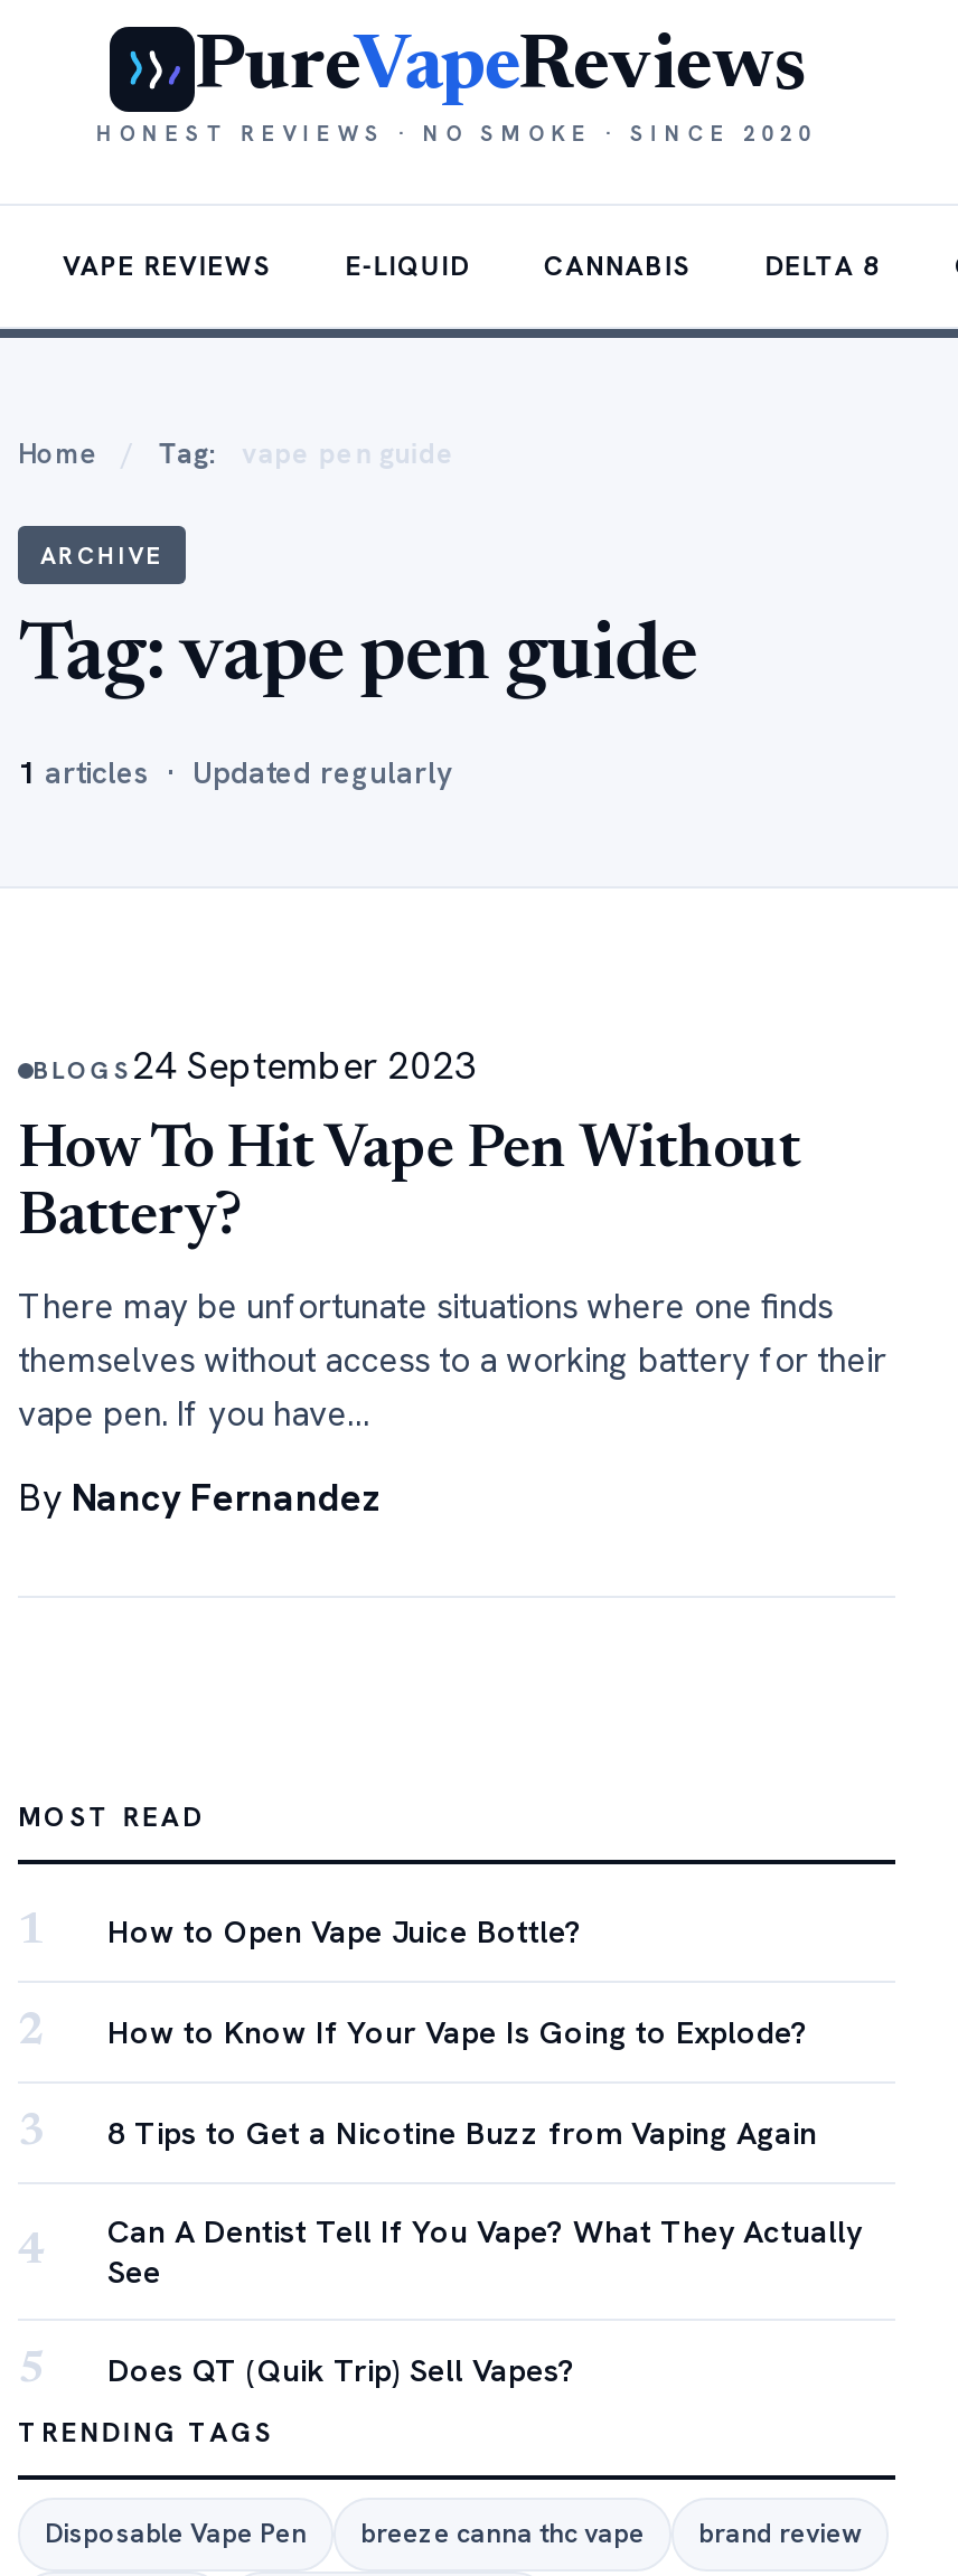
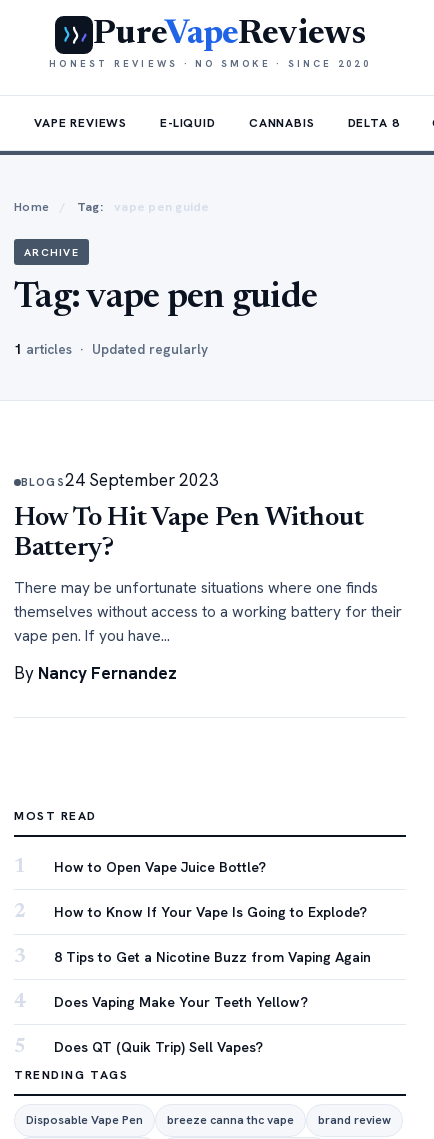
- Can A Dentist Tell If You Vape? What They Actually
- See
+ Does Vaping Make Your Teeth Yellow?
